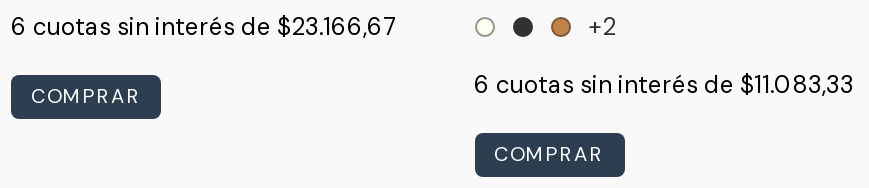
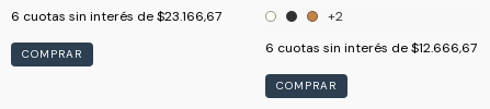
- 6 cuotas sin interés de $11.083,33
+ 6 cuotas sin interés de $12.666,67
